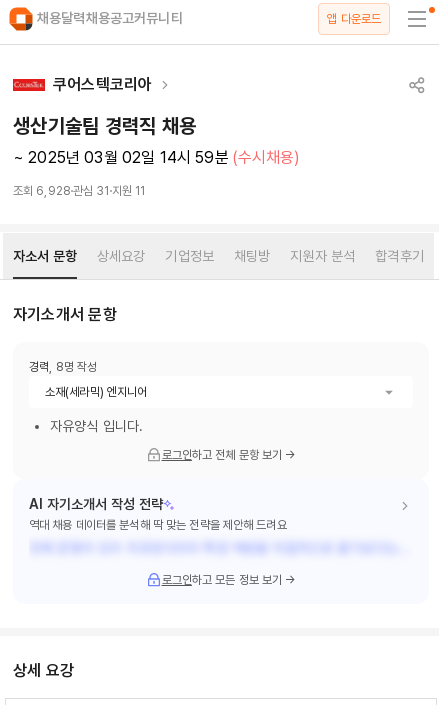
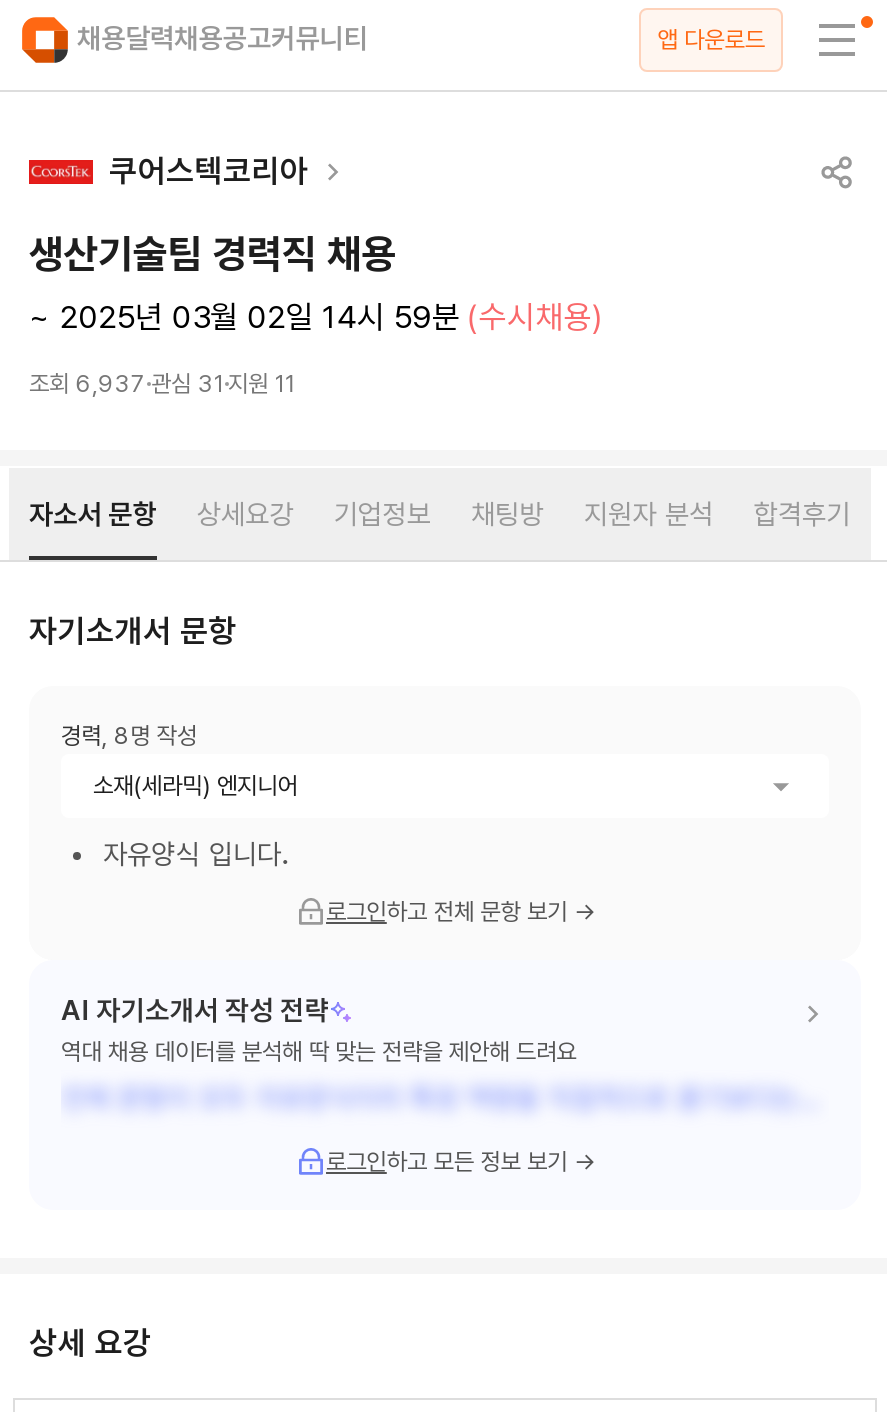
- 조회 6,928 관심 31 지원 11
+ 조회 6,937 관심 31 지원 11
